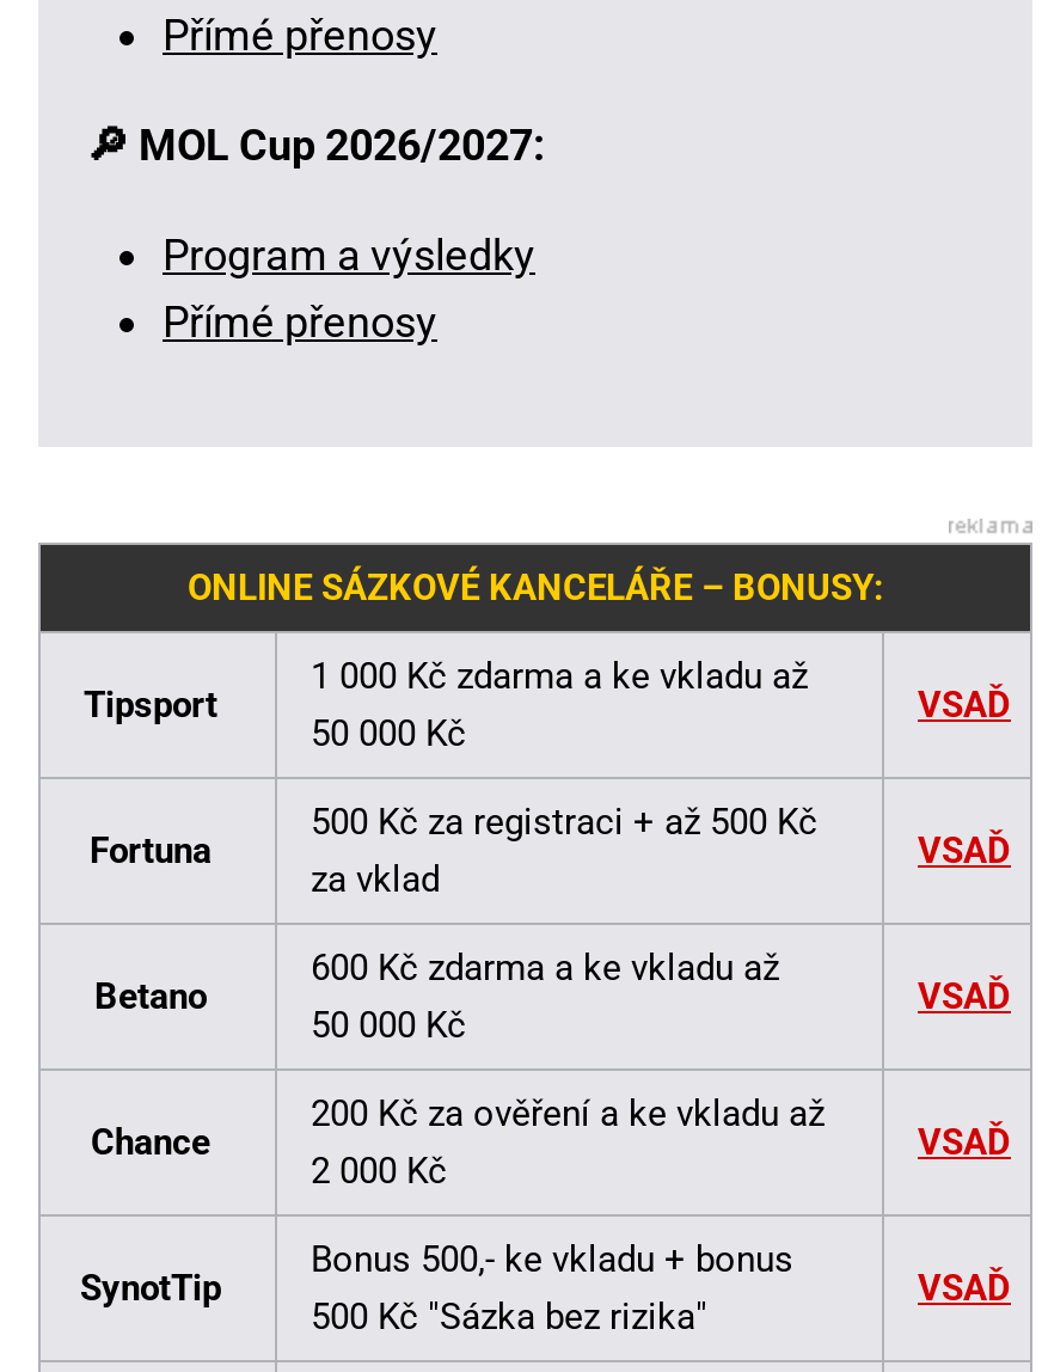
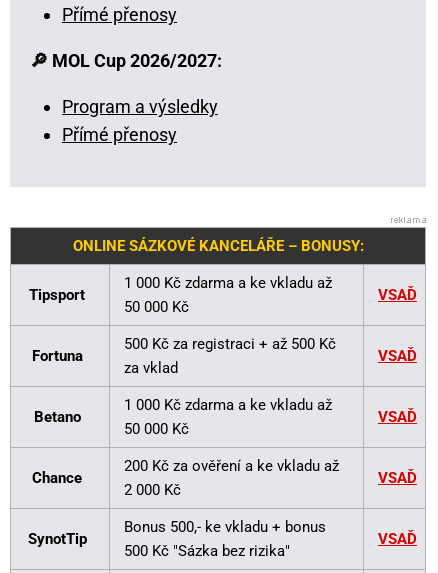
- 600 Kč zdarma a ke vkladu až
+ 1 000 Kč zdarma a ke vkladu až
